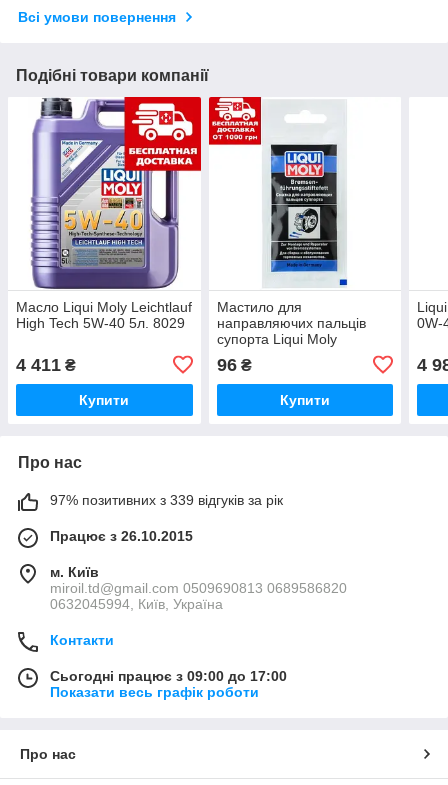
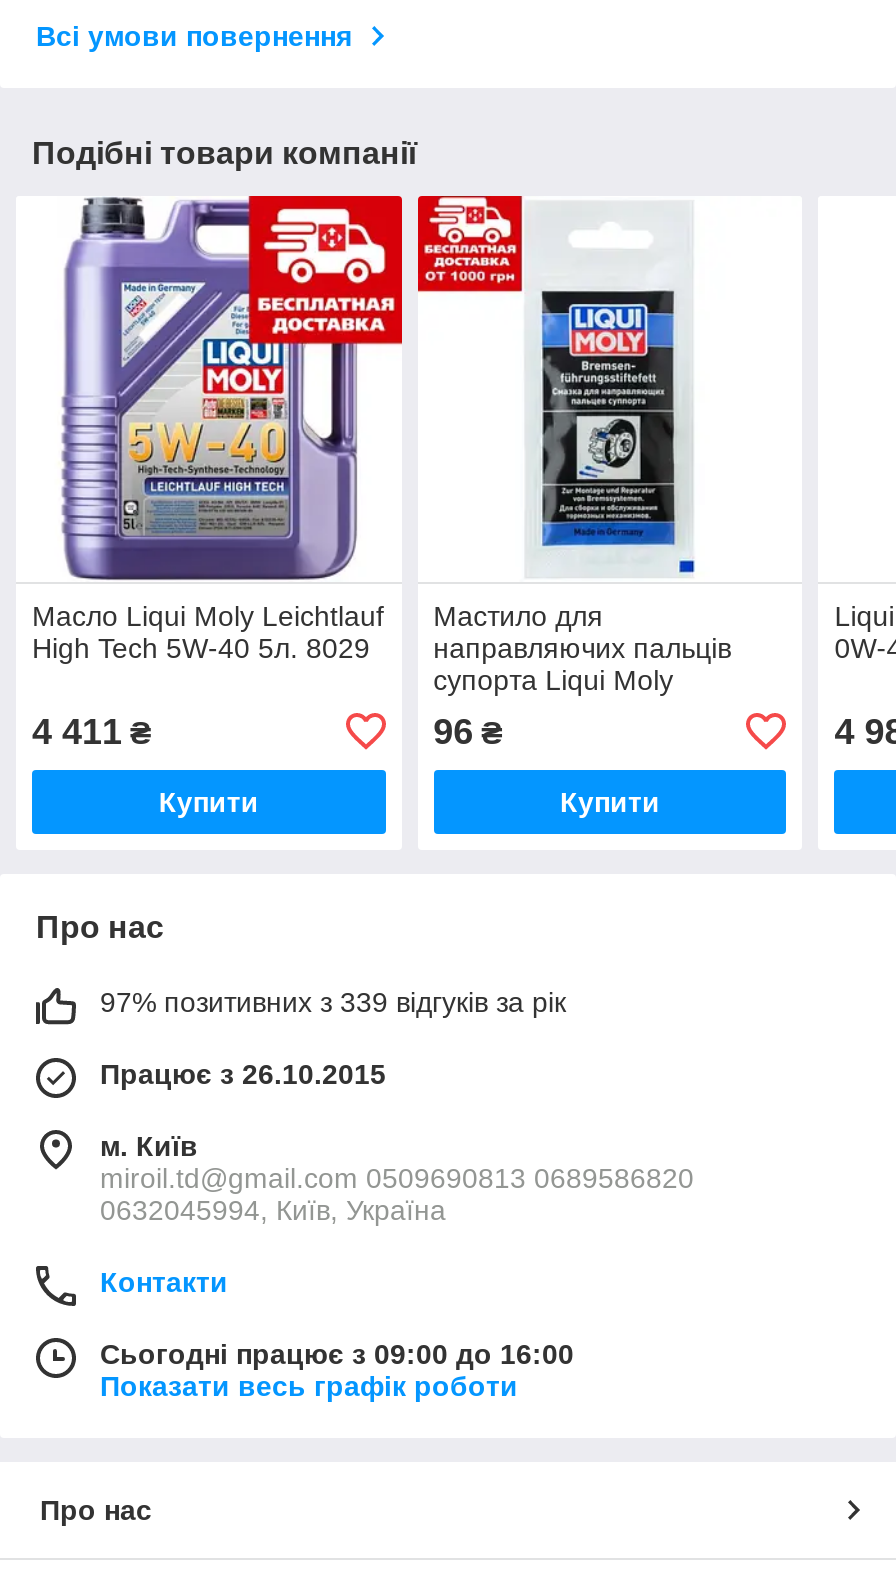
- Сьогодні працює з 09:00 до 17:00
+ Сьогодні працює з 09:00 до 16:00
